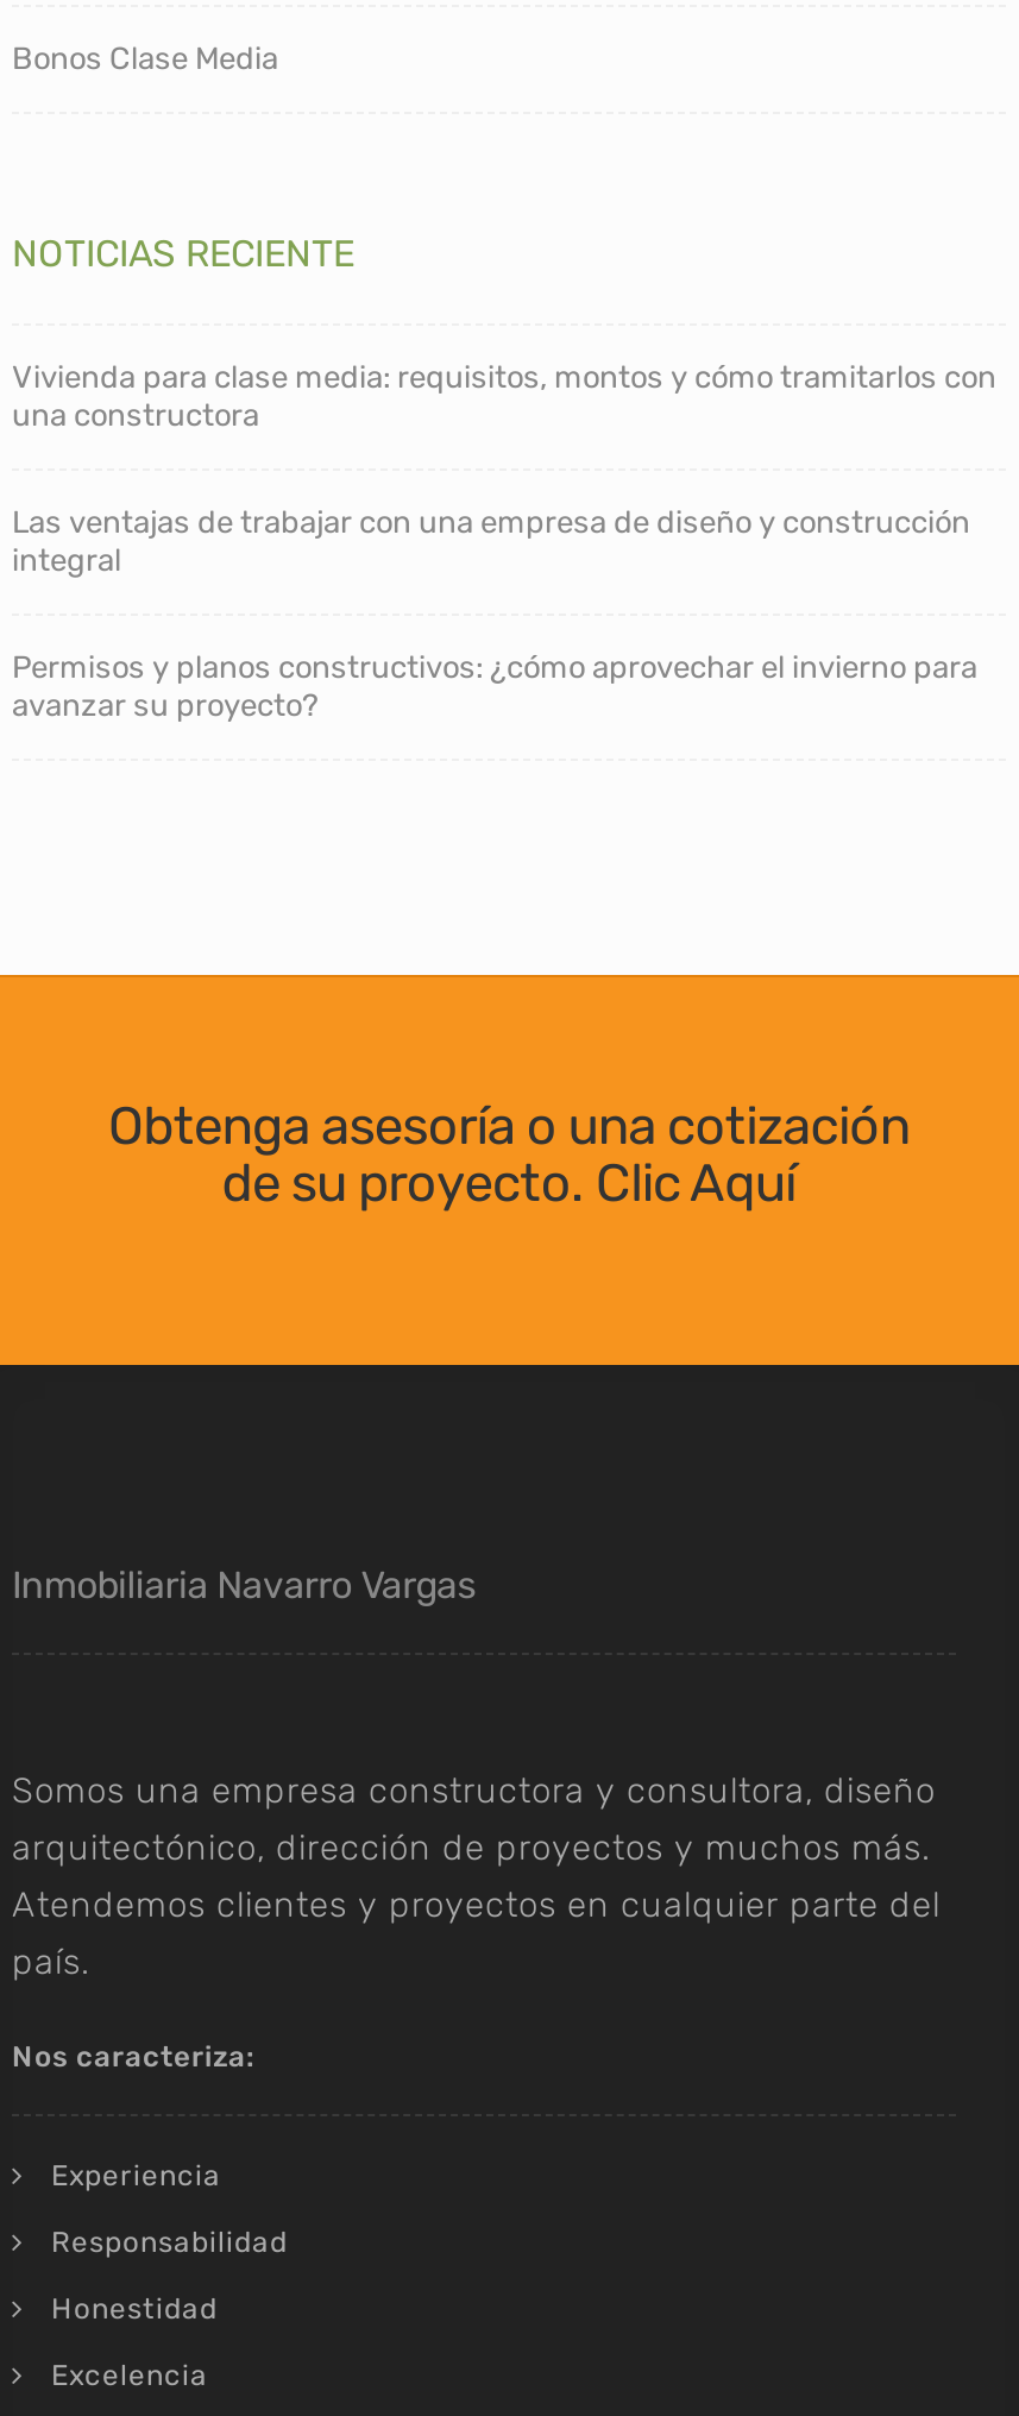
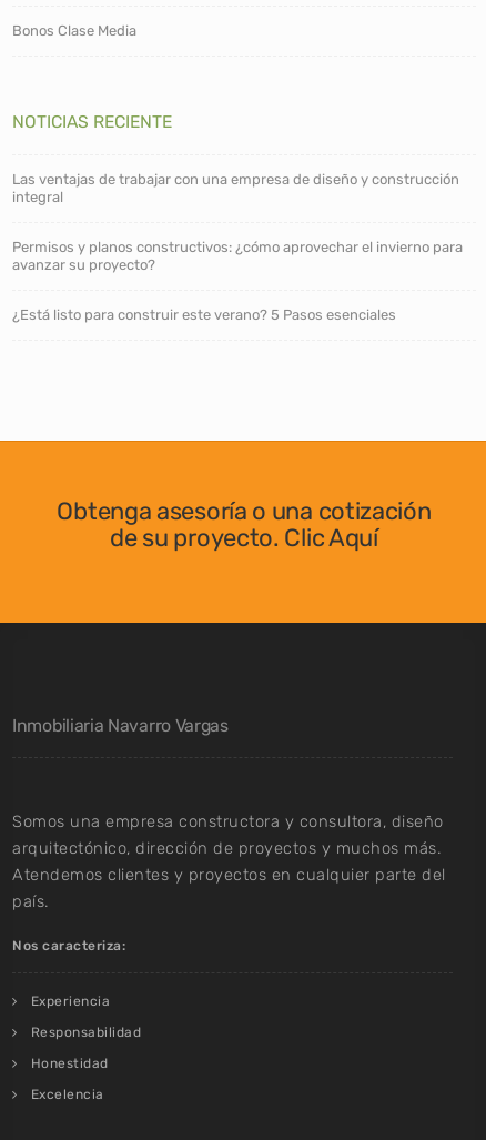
- Vivienda para clase media: requisitos, montos y cómo tramitarlos con
- una constructora

moved up: Las ventajas de trabajar con una empresa de diseño y construcción | integral | Permisos y planos constructivos: ¿cómo aprovechar el invierno para | avanzar su proyecto?

+ ¿Está listo para construir este verano? 5 Pasos esenciales
